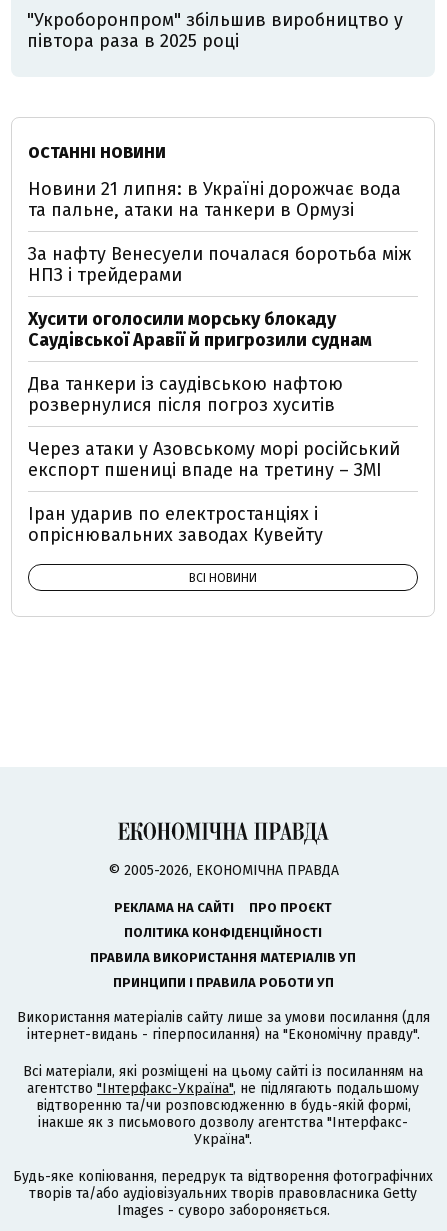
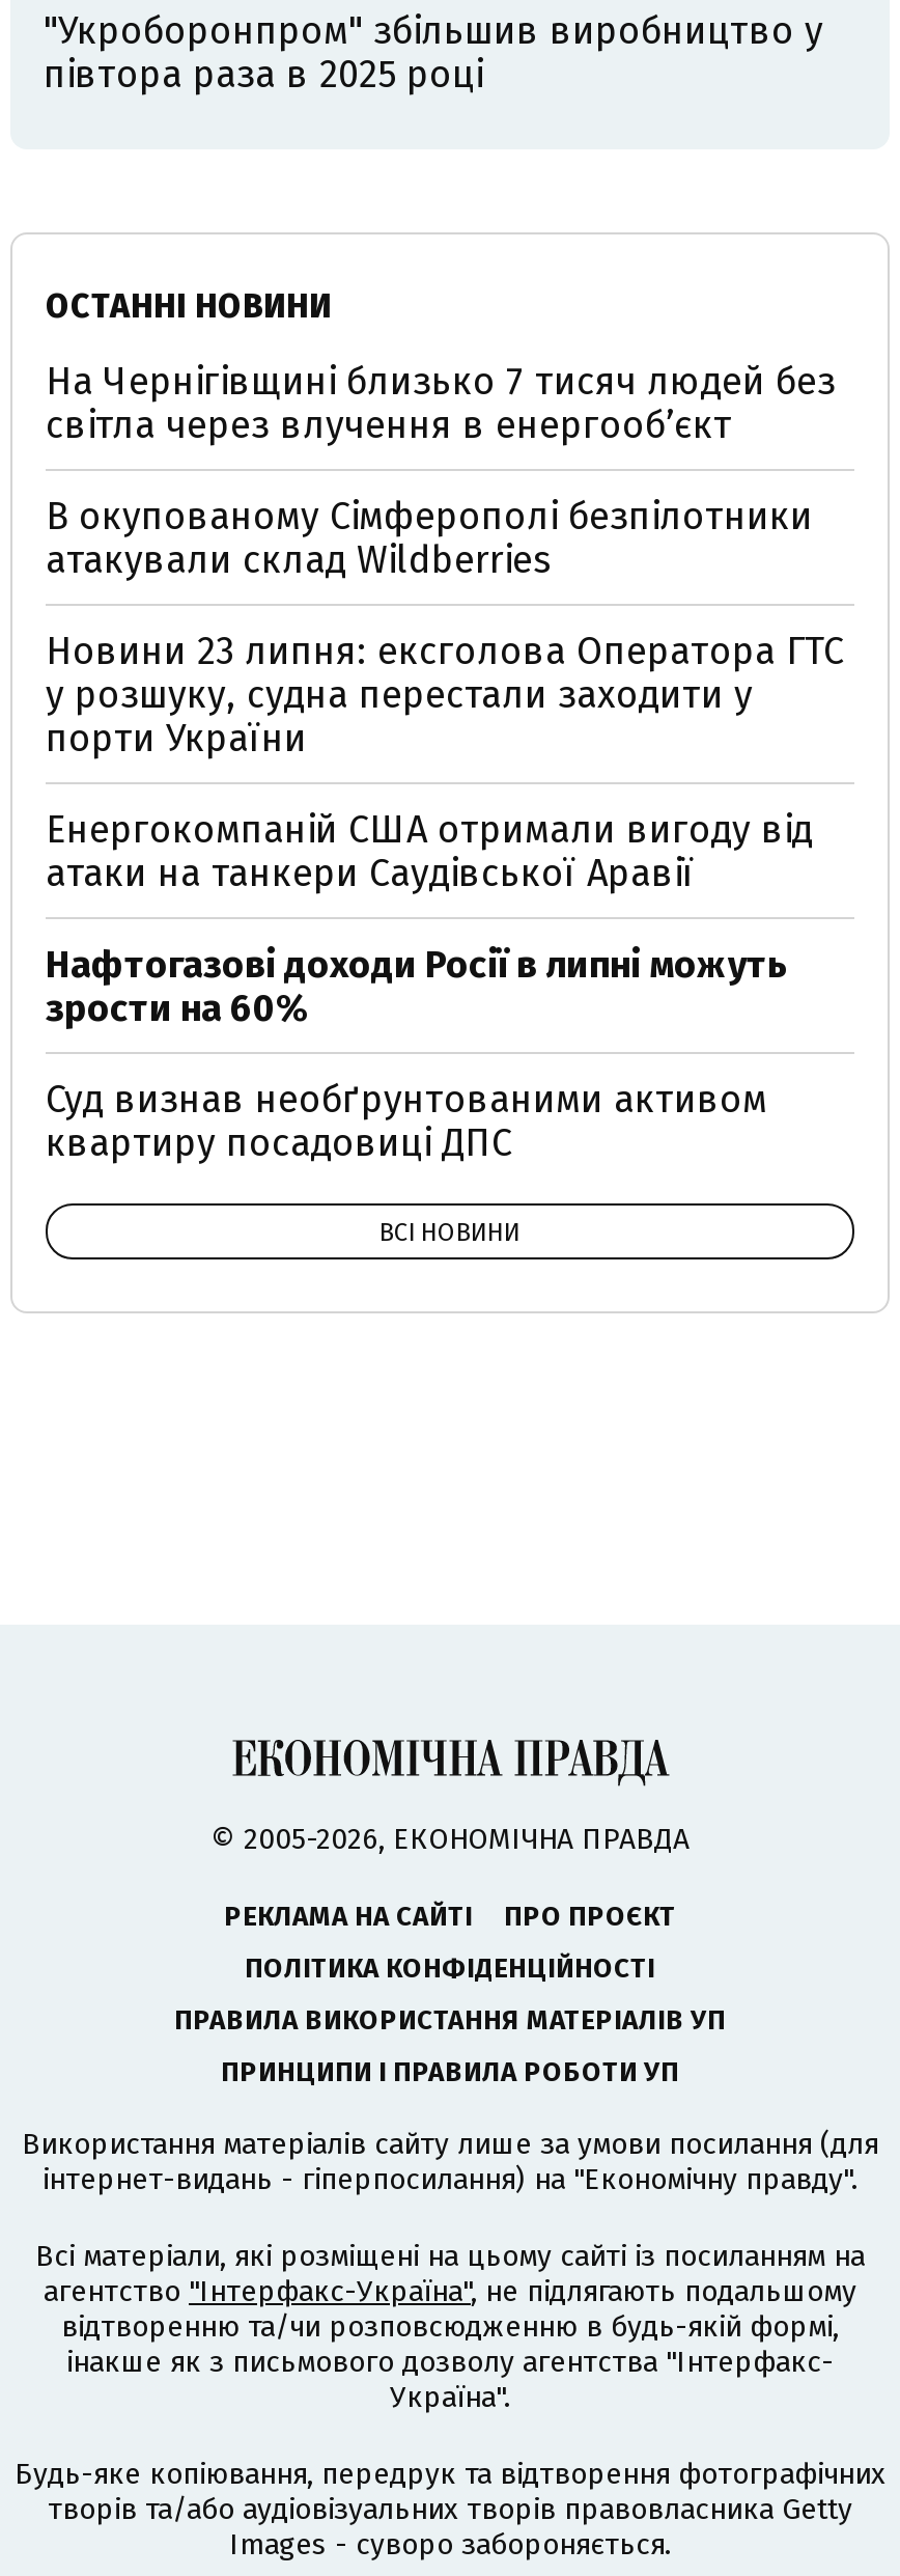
- Новини 21 липня: в Україні дорожчає вода
- та пальне, атаки на танкери в Ормузі
+ На Чернігівщині близько 7 тисяч людей без
+ світла через влучення в енергообʼєкт

- За нафту Венесуели почалася боротьба між
- НПЗ і трейдерами
+ В окупованому Сімферополі безпілотники
+ атакували склад Wildberries

- Хусити оголосили морську блокаду
- Саудівської Аравії й пригрозили суднам
+ Новини 23 липня: ексголова Оператора ГТС
+ у розшуку, судна перестали заходити у
+ порти України

- Два танкери із саудівською нафтою
- розвернулися після погроз хуситів
+ Енергокомпаній США отримали вигоду від
+ атаки на танкери Саудівської Аравії

- Через атаки у Азовському морі російський
- експорт пшениці впаде на третину – ЗМІ
+ Нафтогазові доходи Росії в липні можуть
+ зрости на 60%

- Іран ударив по електростанціях і
- опріснювальних заводах Кувейту
+ Суд визнав необґрунтованими активом
+ квартиру посадовиці ДПС
